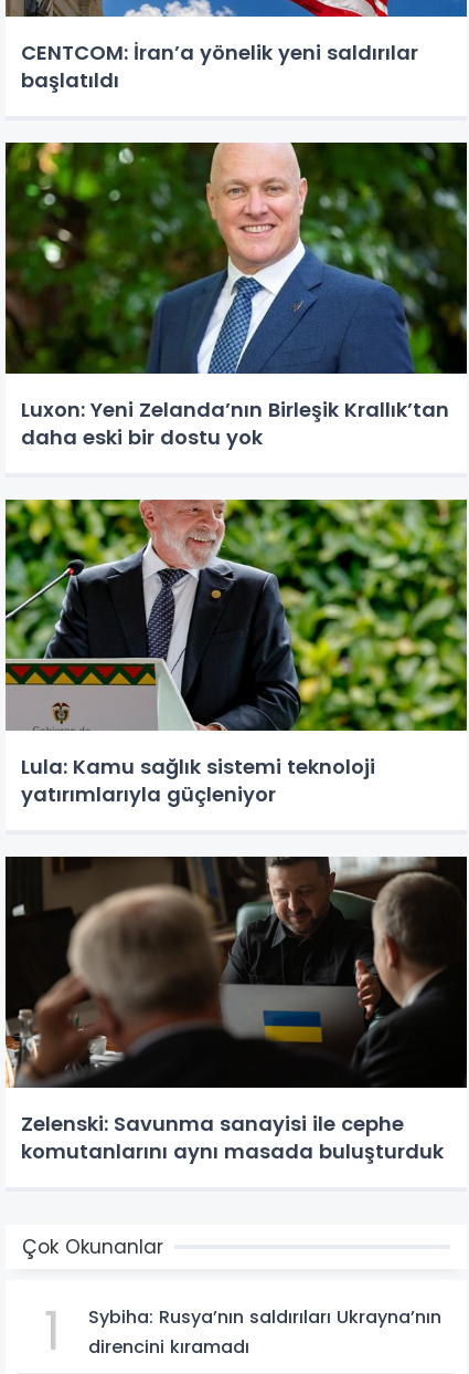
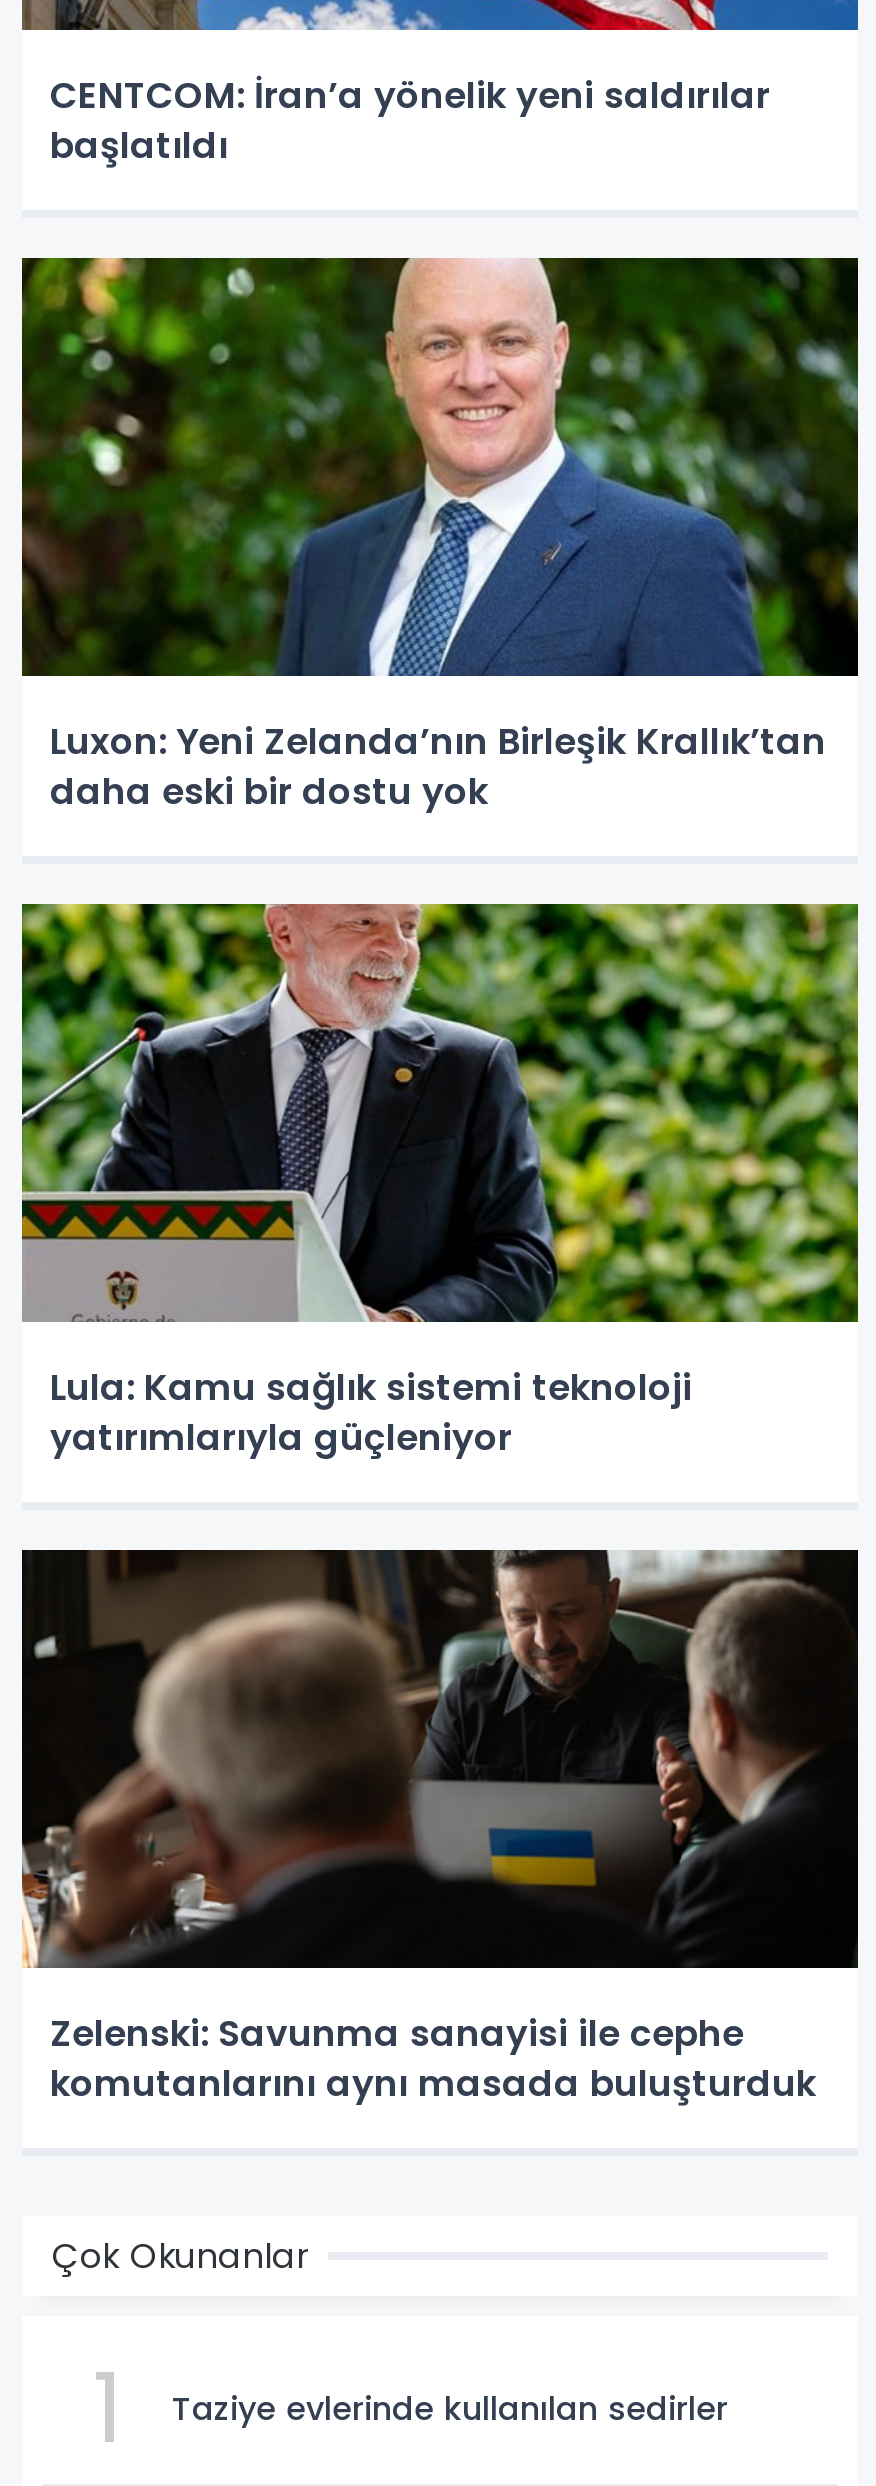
- Sybiha: Rusya’nın saldırıları Ukrayna’nın
- direncini kıramadı
+ Taziye evlerinde kullanılan sedirler
